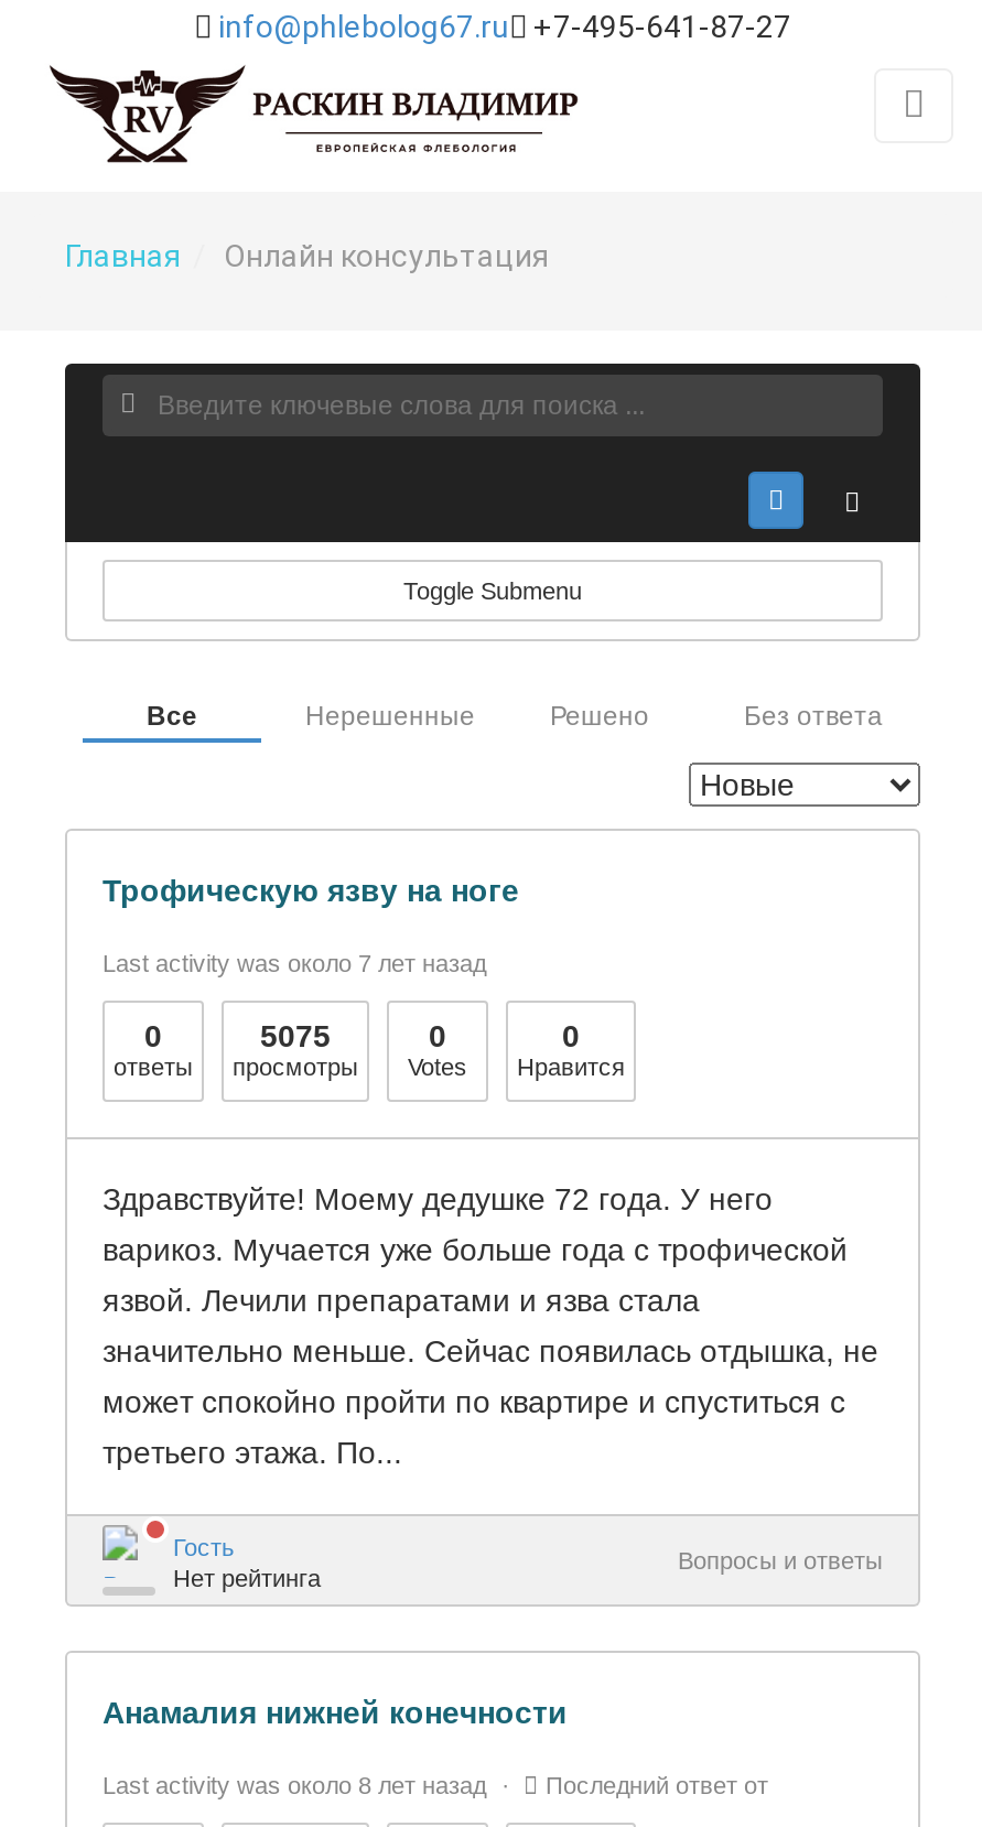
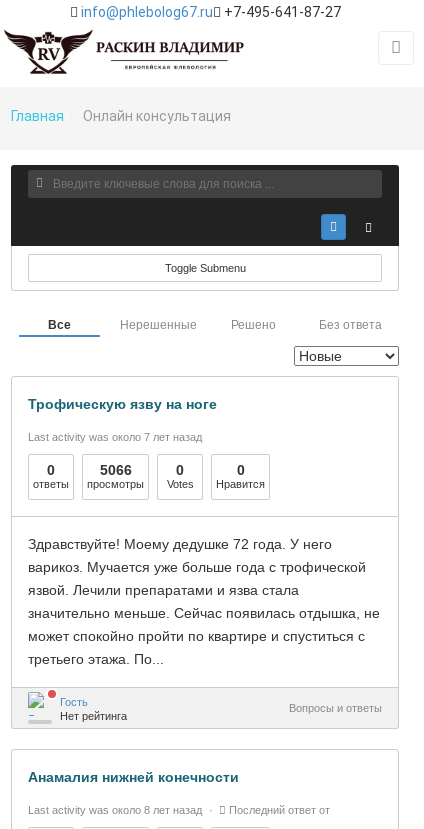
- 5075
+ 5066
